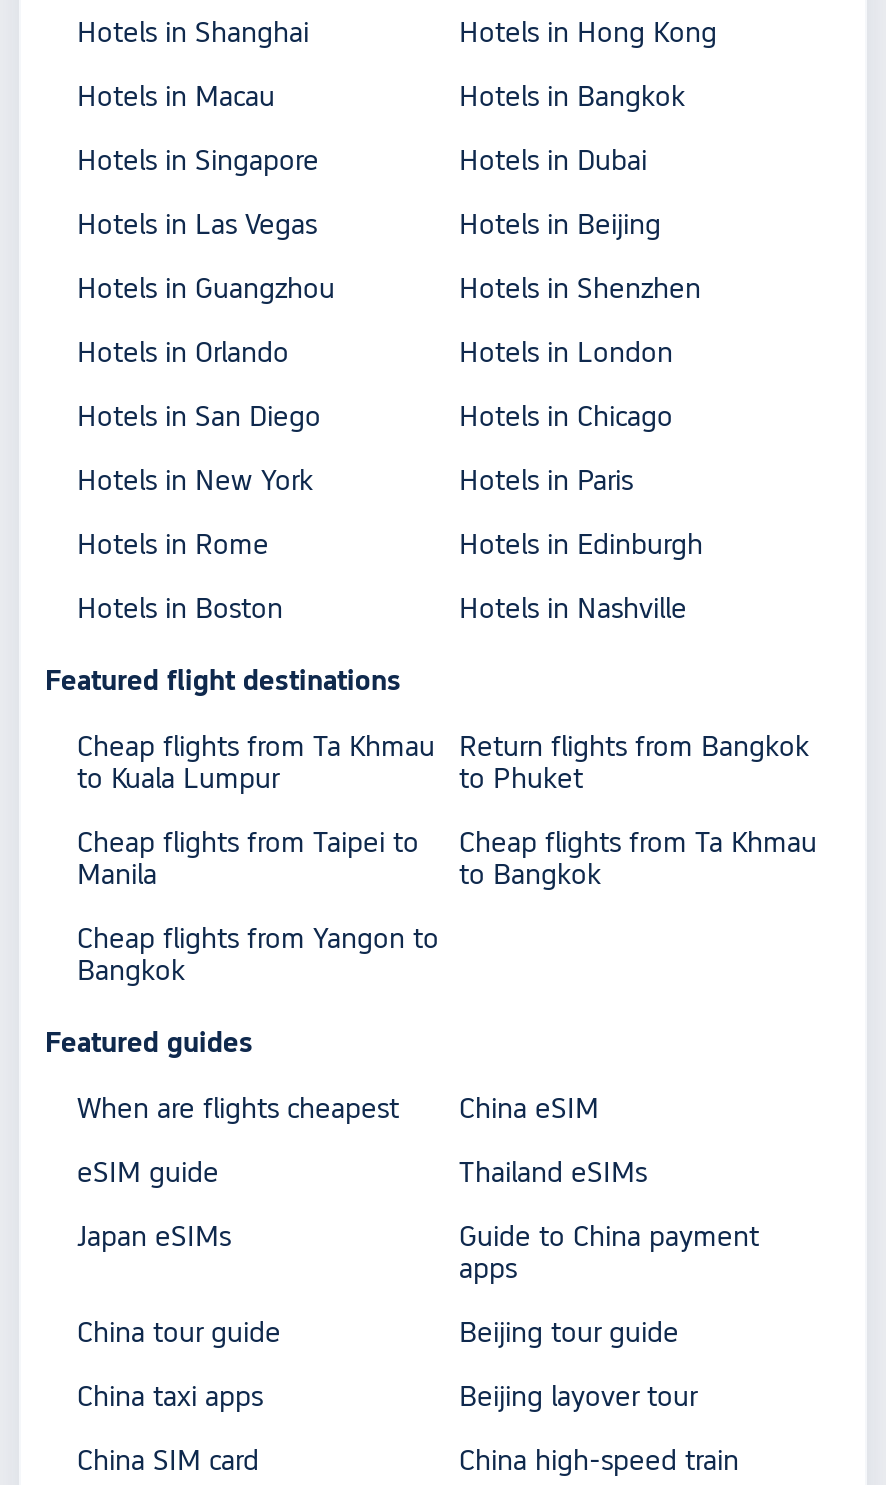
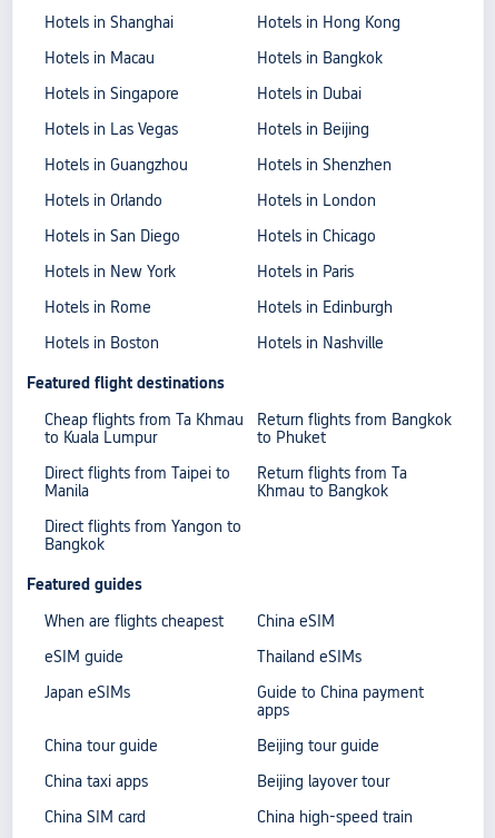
- Cheap flights from Taipei to
+ Direct flights from Taipei to

- Cheap flights from Ta Khmau
- to Bangkok
+ Return flights from Ta
+ Khmau to Bangkok

- Cheap flights from Yangon to
+ Direct flights from Yangon to
